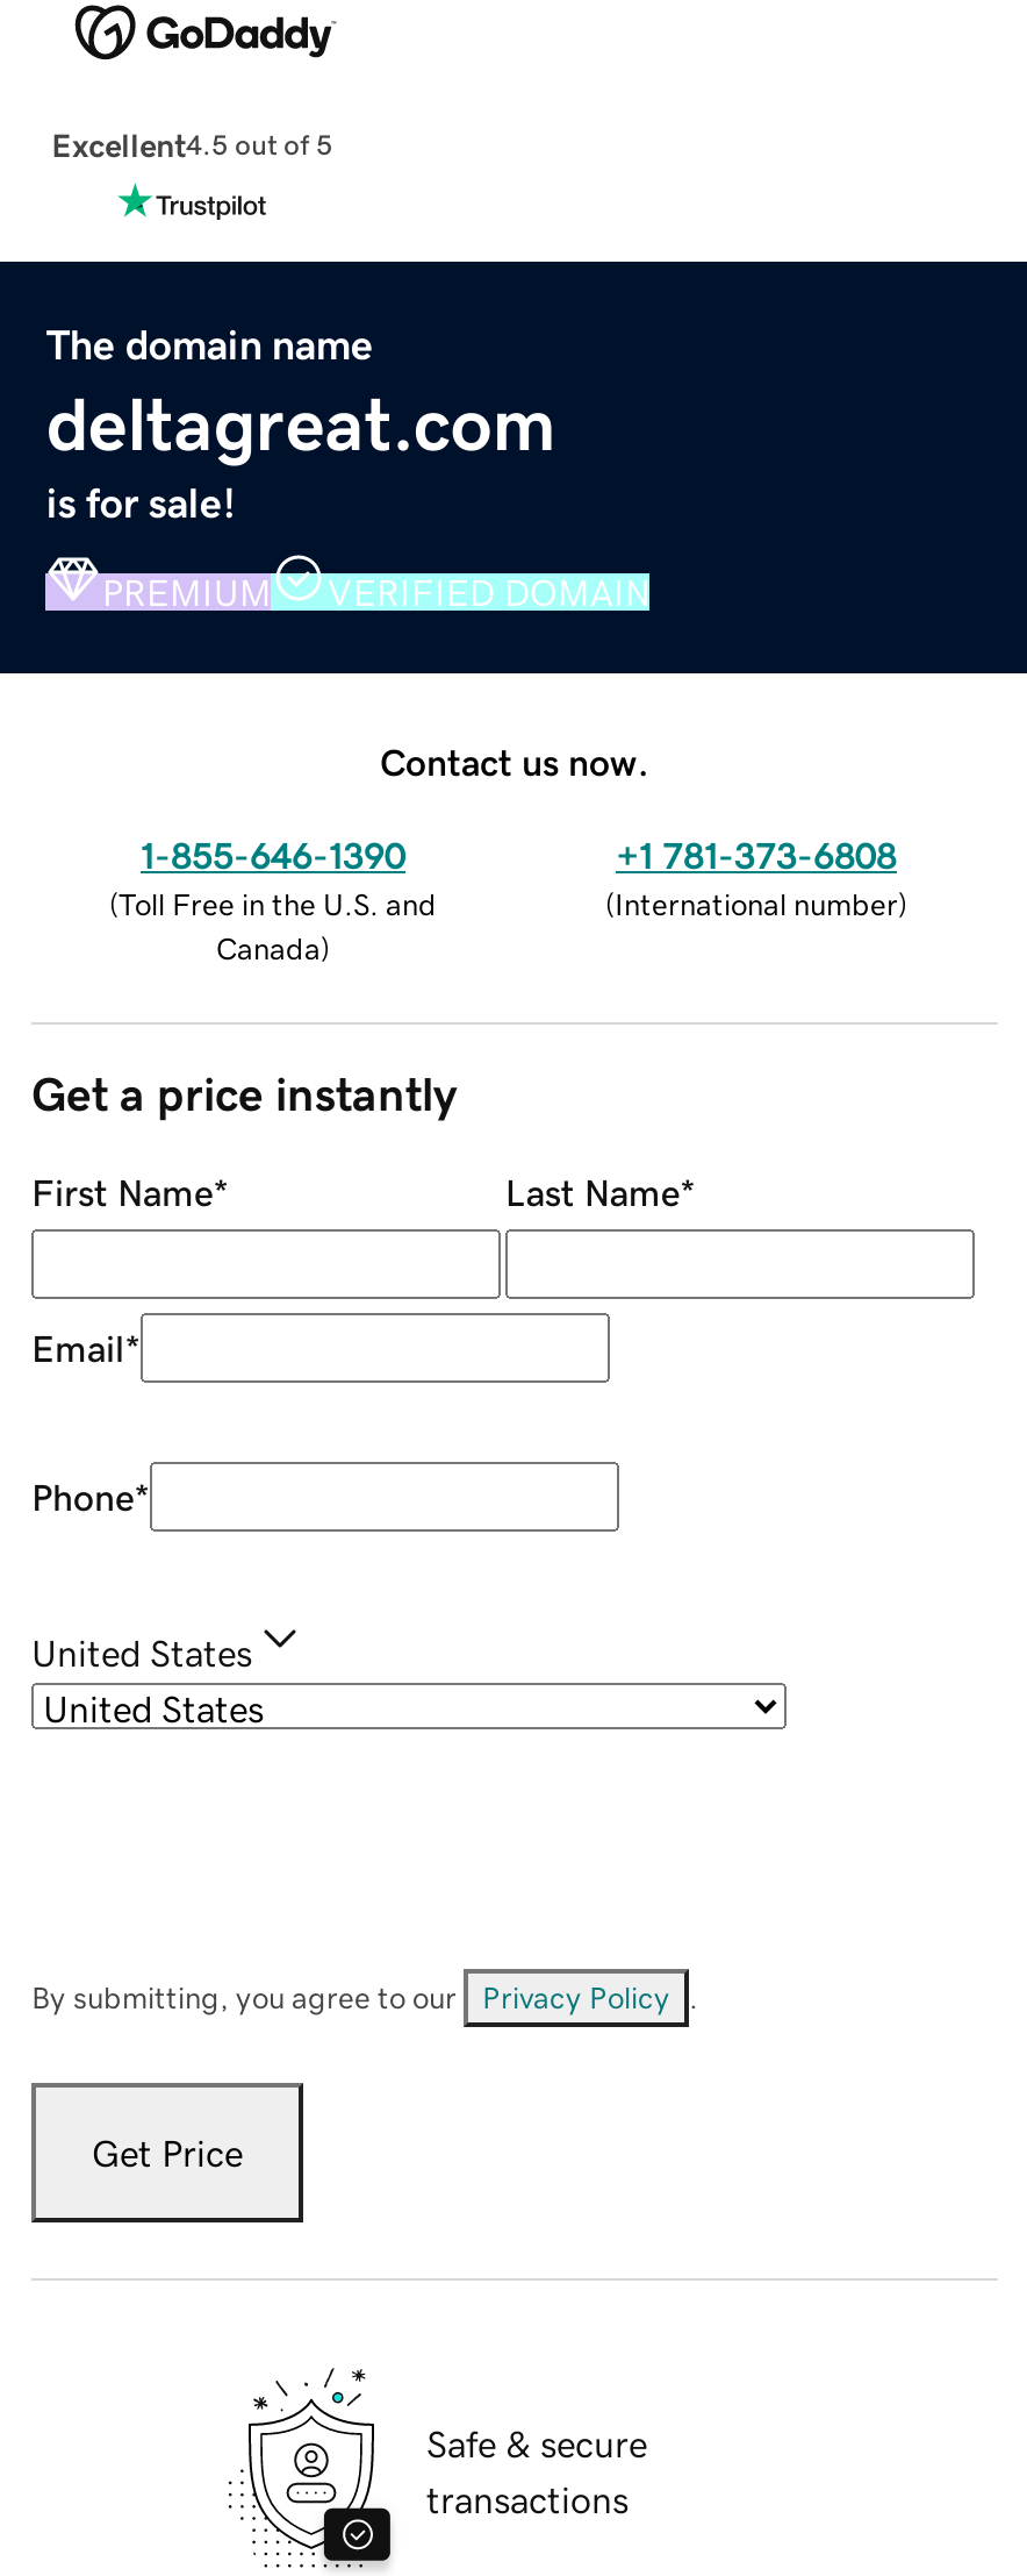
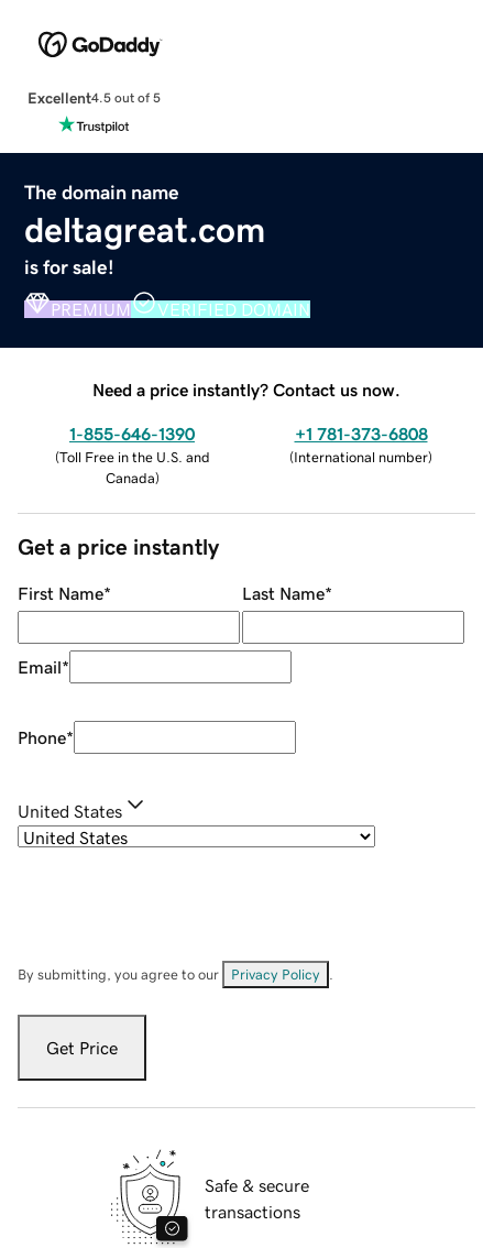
- Contact us now.
+ Need a price instantly? Contact us now.
